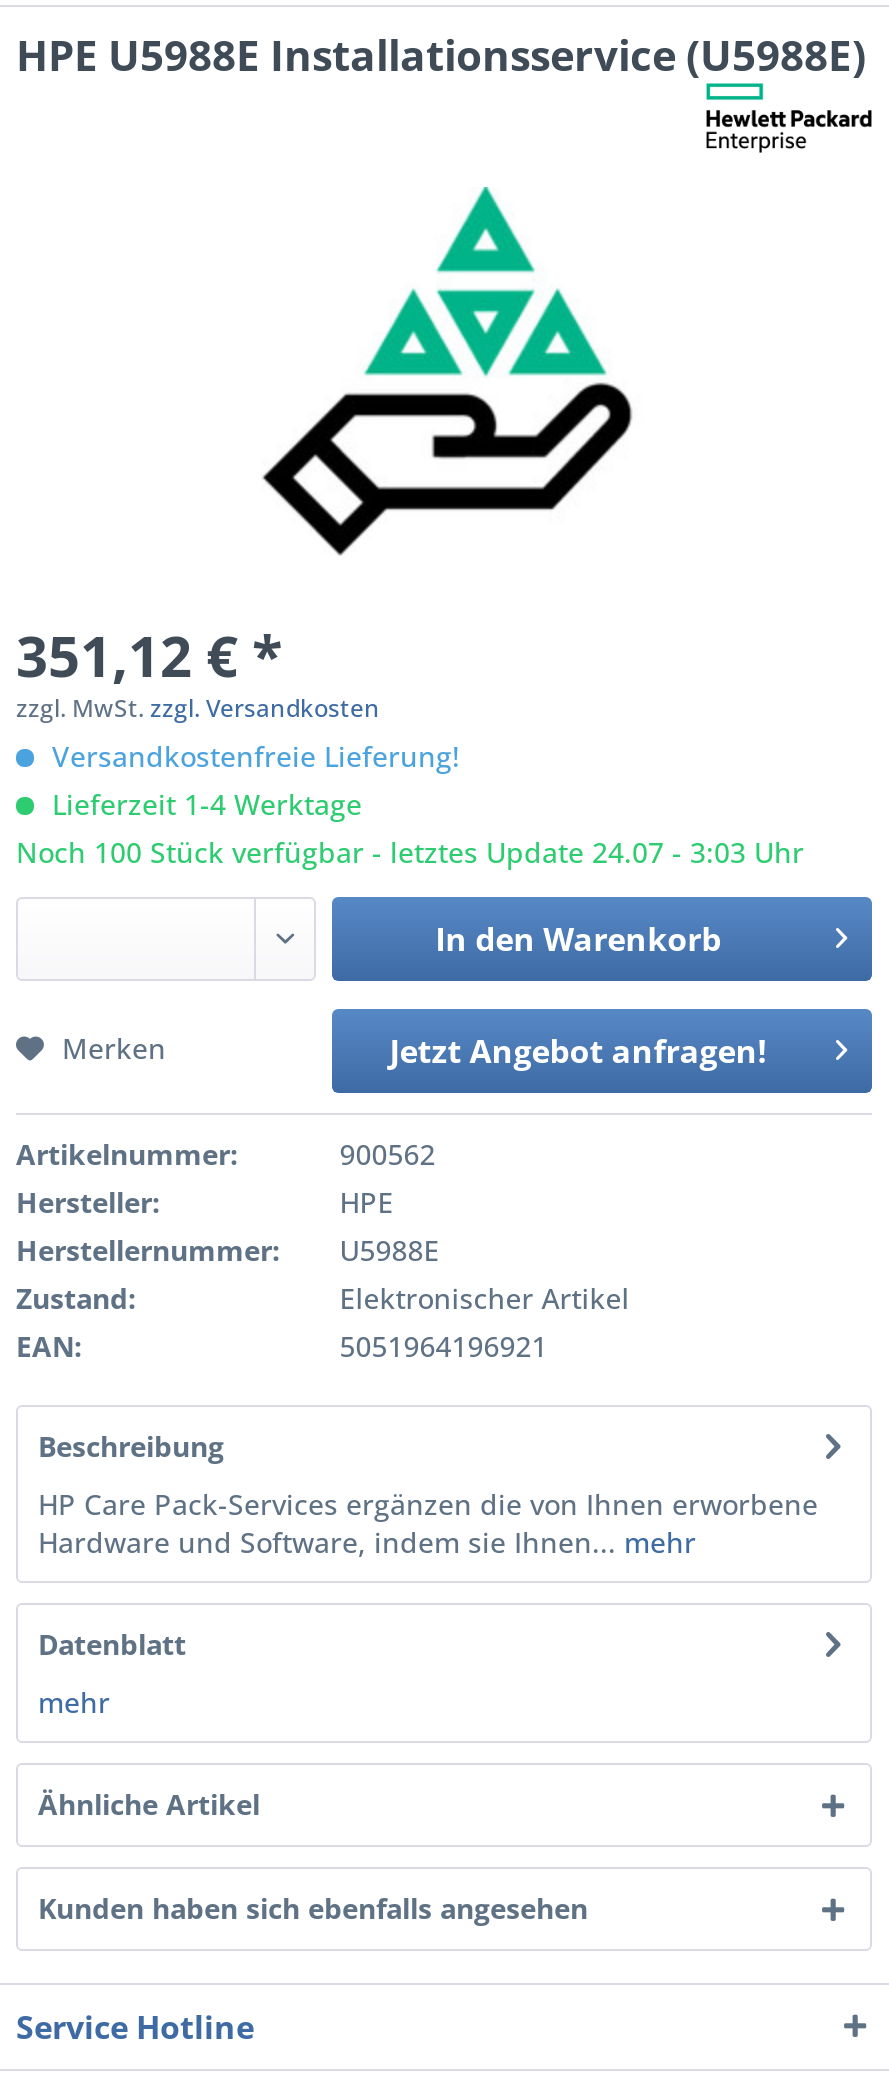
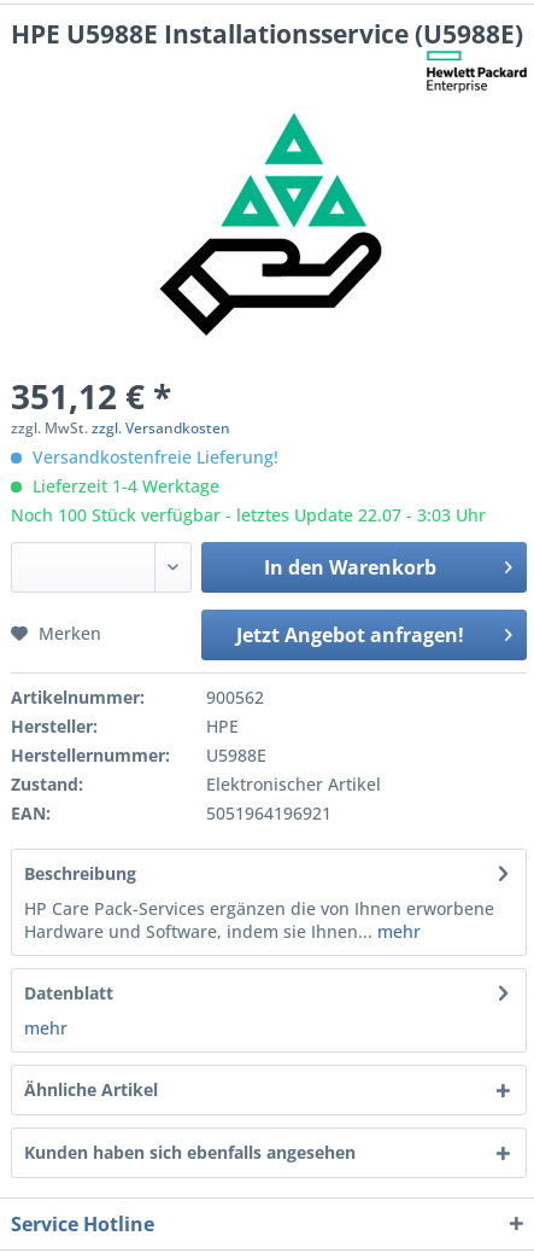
- Noch 100 Stück verfügbar - letztes Update 24.07 - 3:03 Uhr
+ Noch 100 Stück verfügbar - letztes Update 22.07 - 3:03 Uhr
